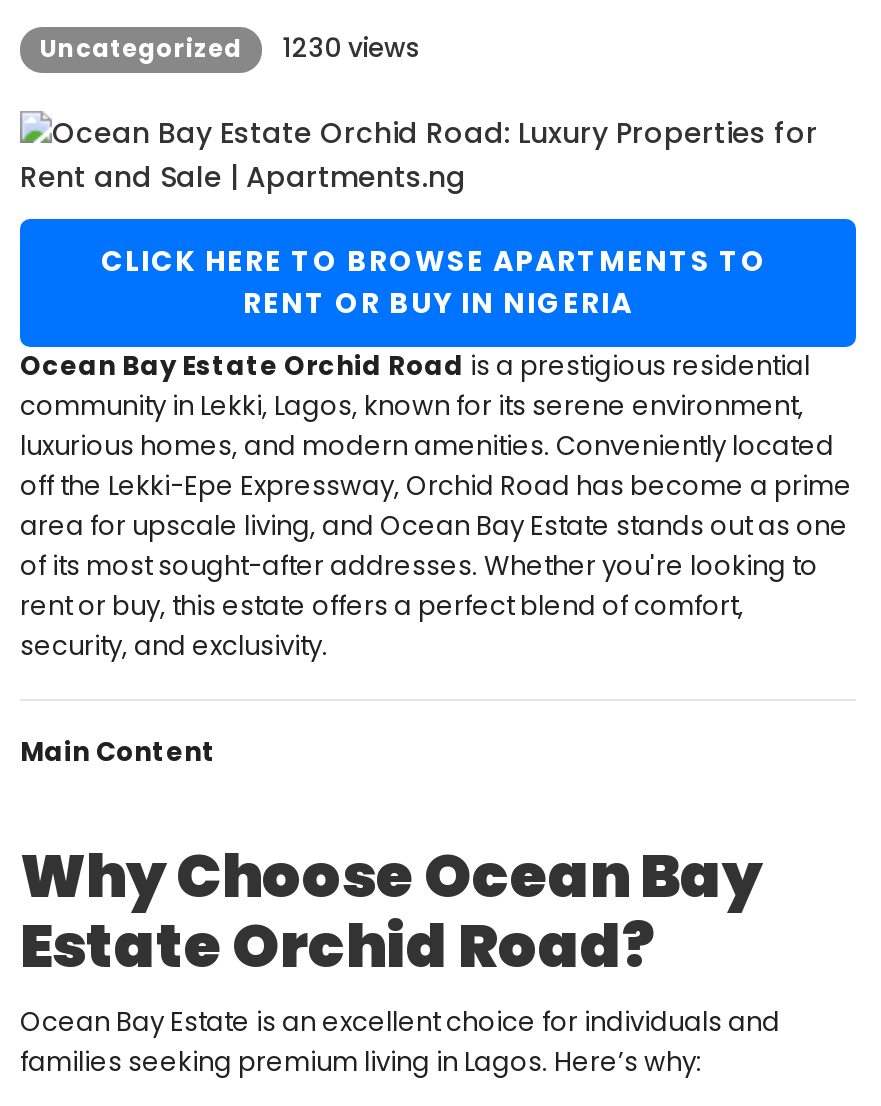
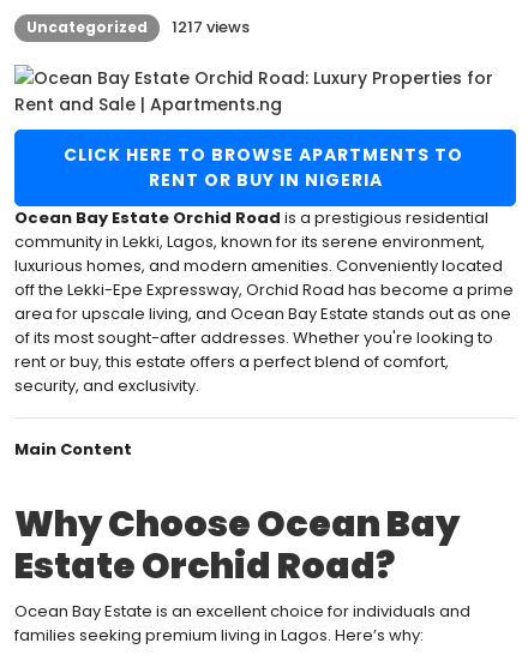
- Uncategorized 1230 views
+ Uncategorized 1217 views
